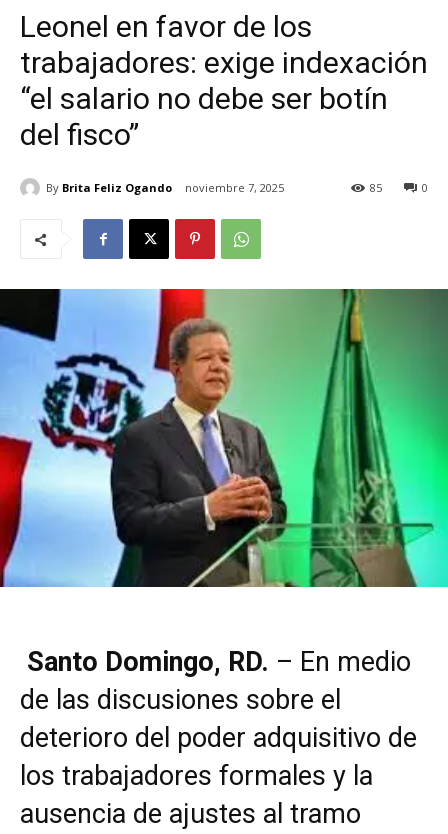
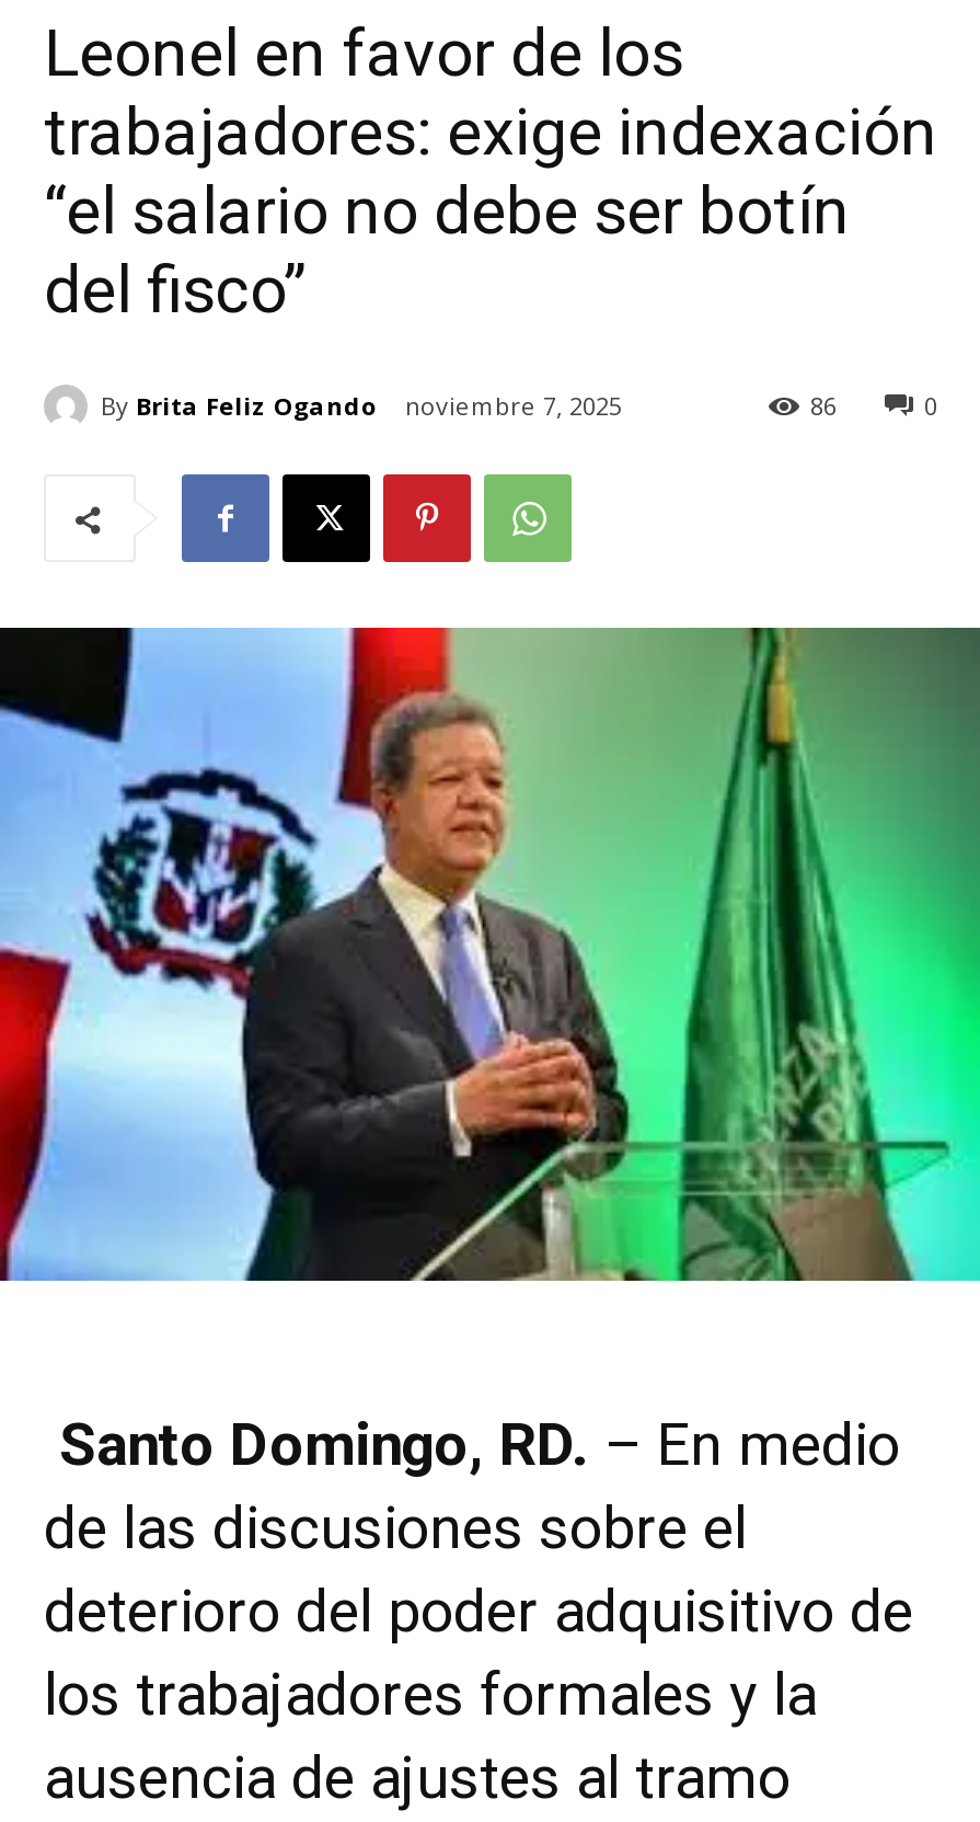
- 85
+ 86
